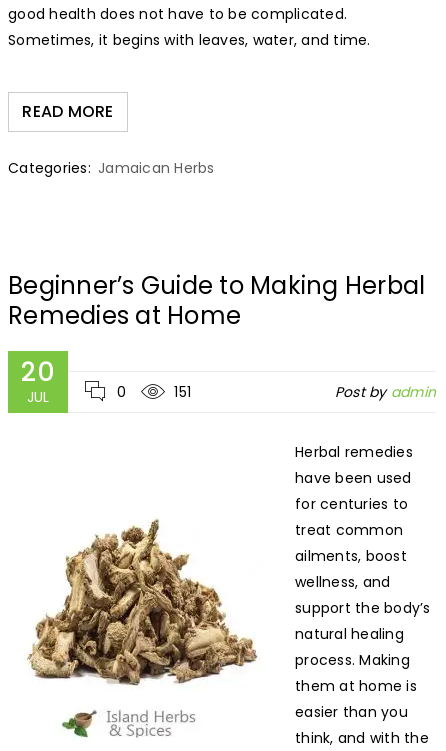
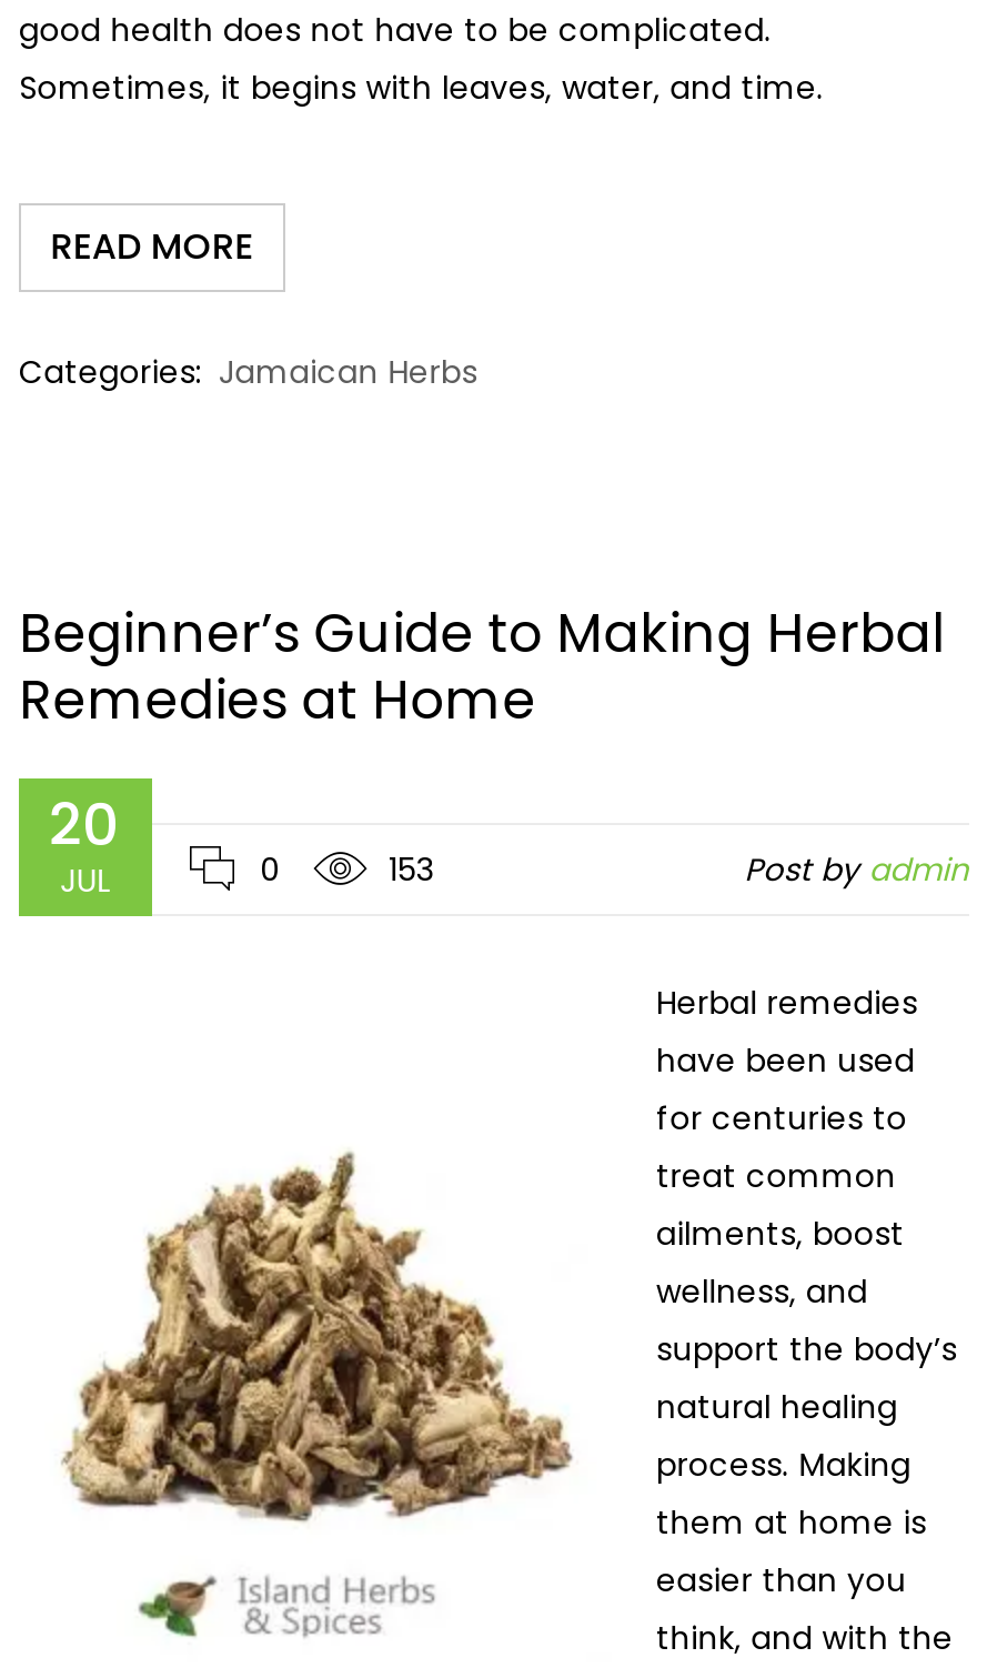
- 151
+ 153
